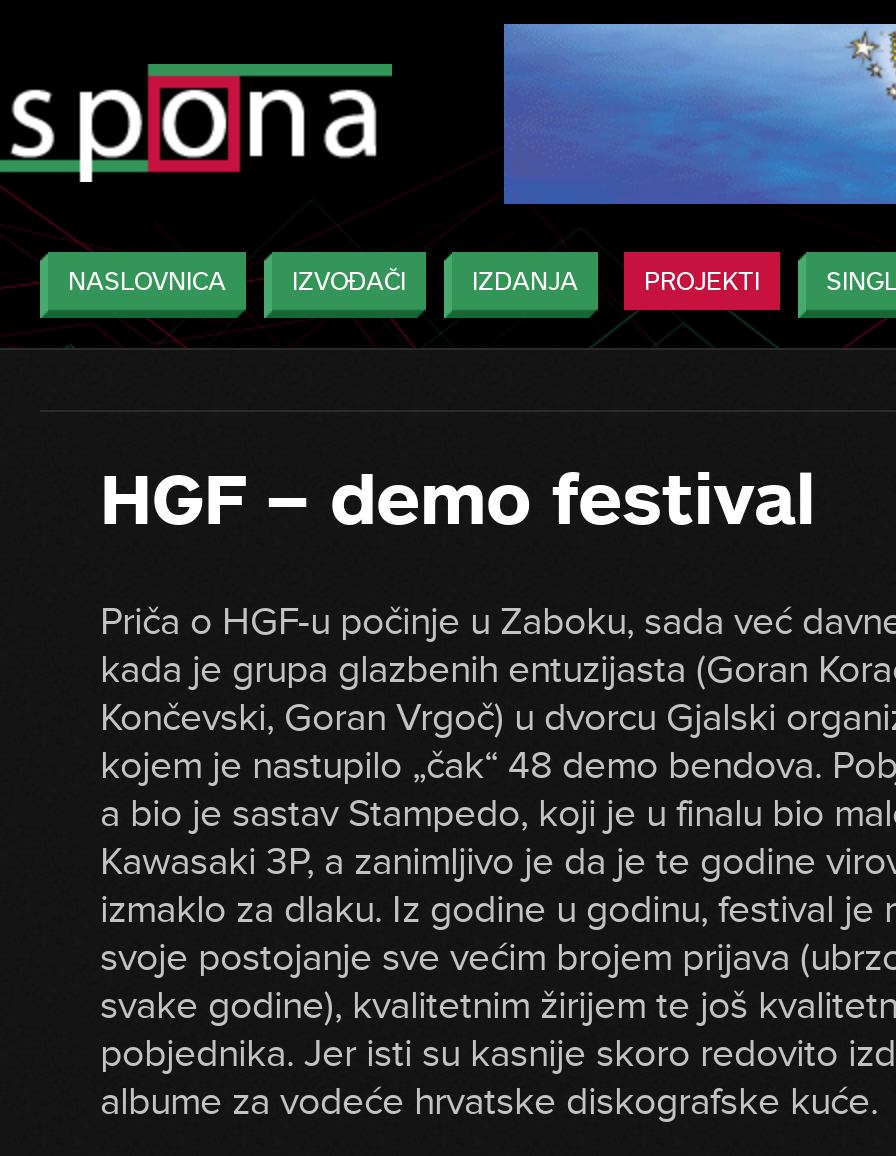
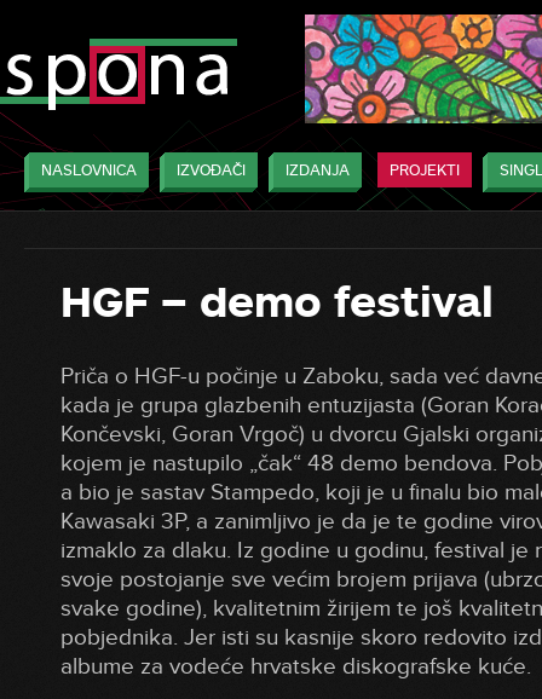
- [image]
+ [image]
